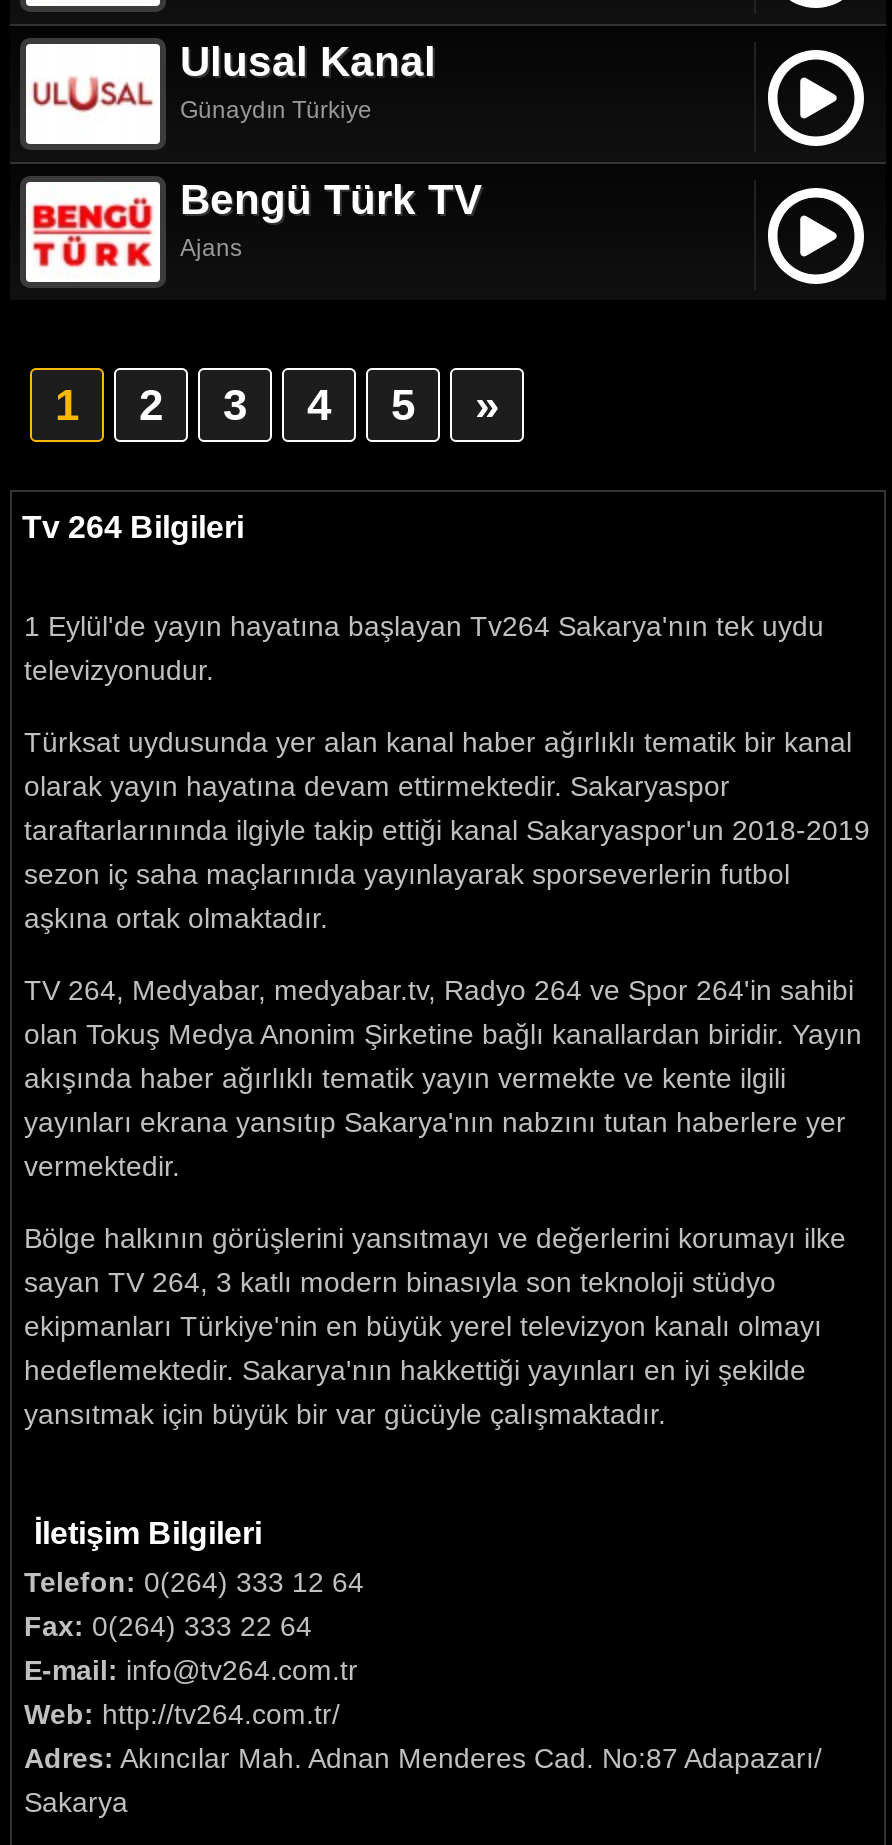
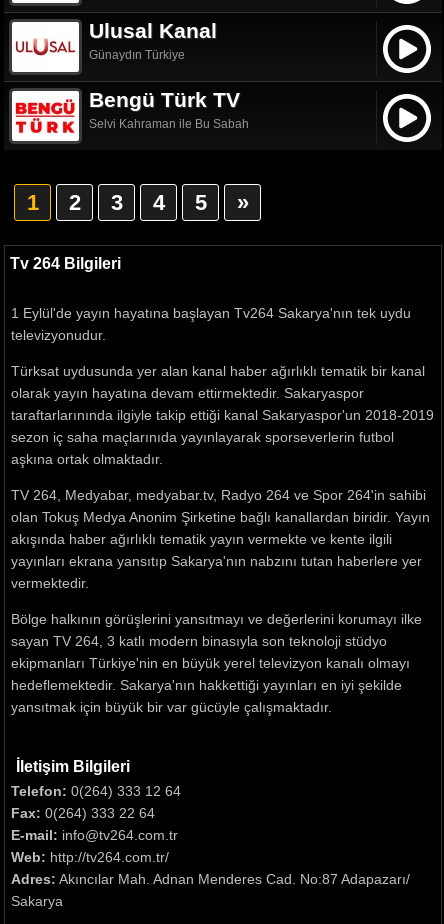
- Ajans
+ Selvi Kahraman ile Bu Sabah
